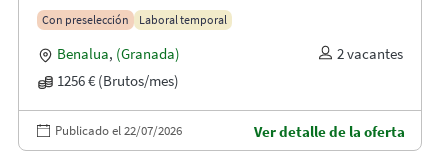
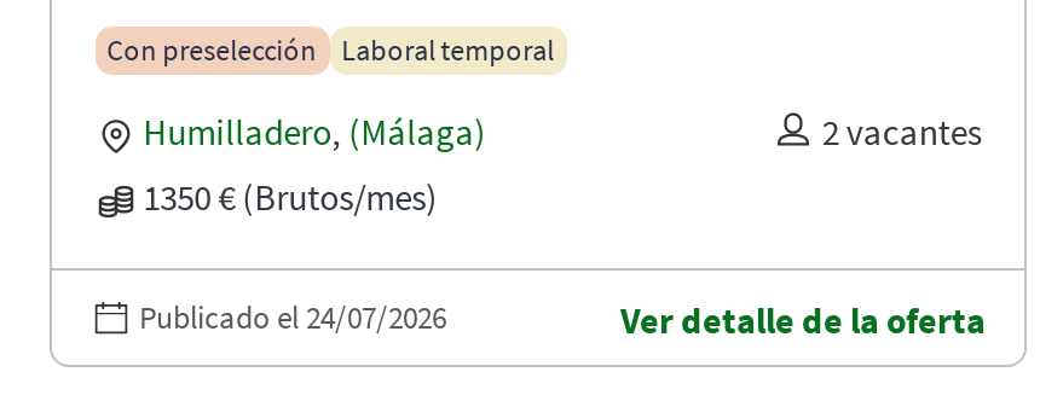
- Benalua, (Granada)
+ Humilladero, (Málaga)

- 1256 € (Brutos/mes)
+ 1350 € (Brutos/mes)

- Publicado el 22/07/2026
+ Publicado el 24/07/2026
